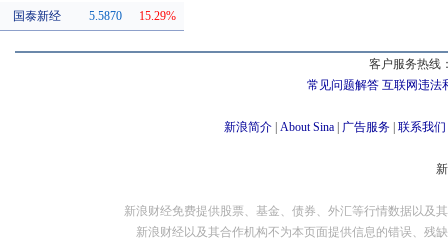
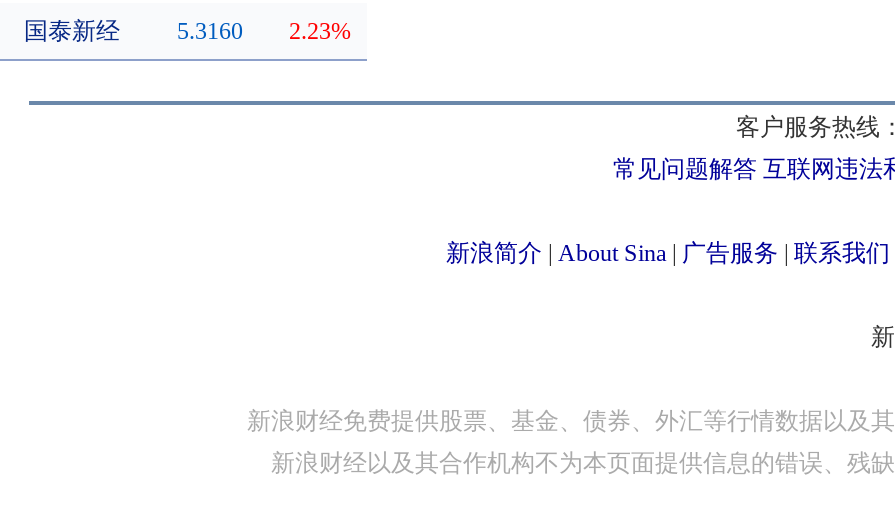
- 5.5870
+ 5.3160

- 15.29%
+ 2.23%
